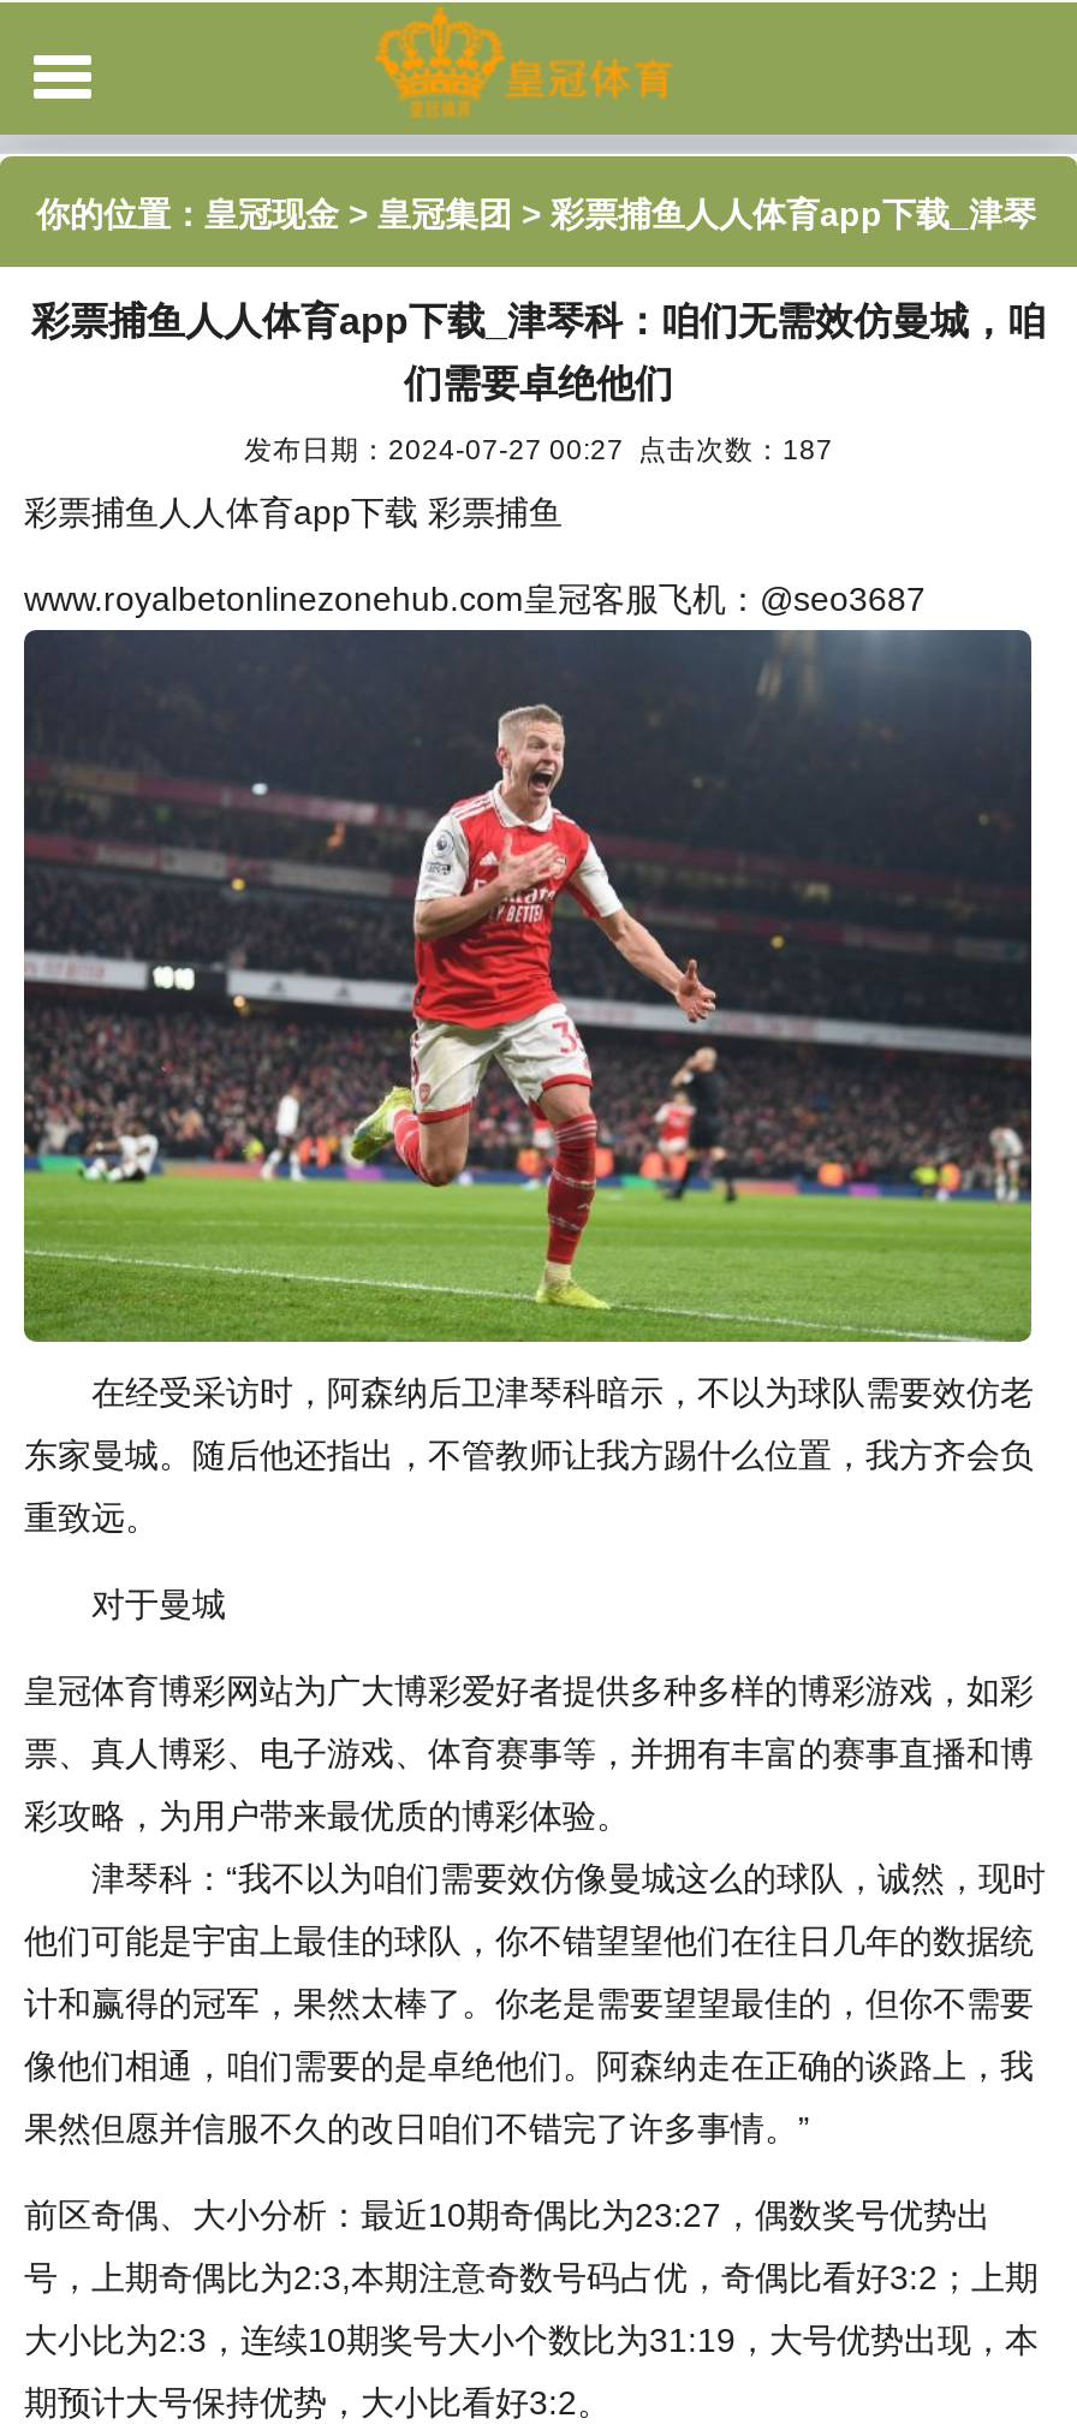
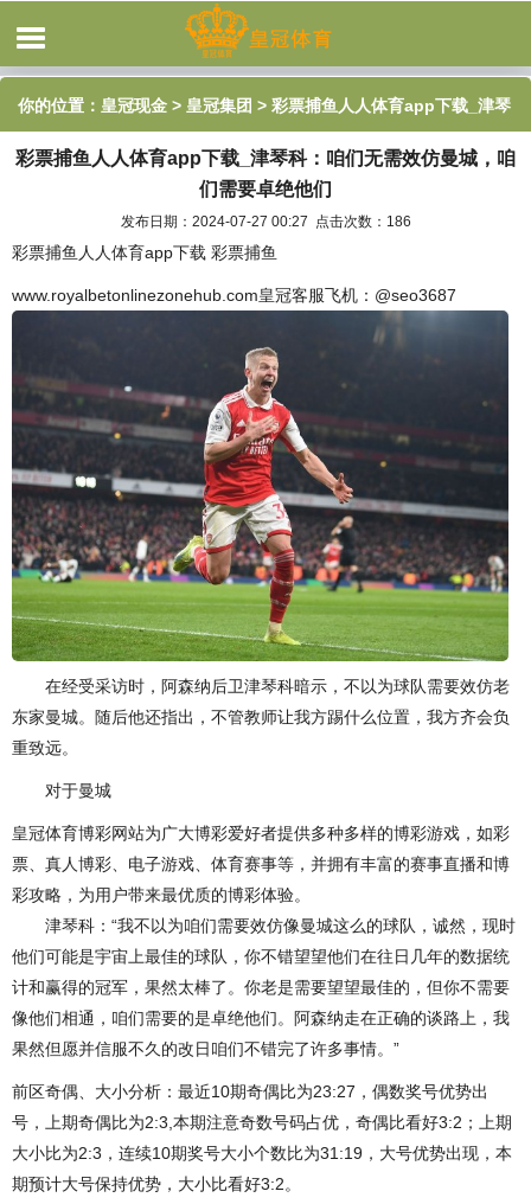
- 发布日期：2024-07-27 00:27 点击次数：187
+ 发布日期：2024-07-27 00:27 点击次数：186
